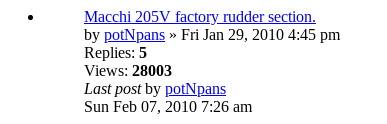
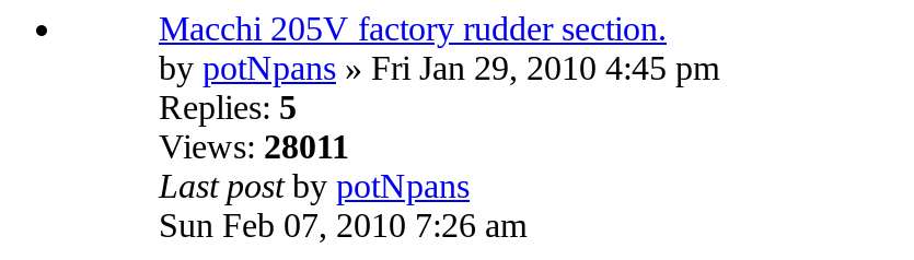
- Views: 28003
+ Views: 28011
